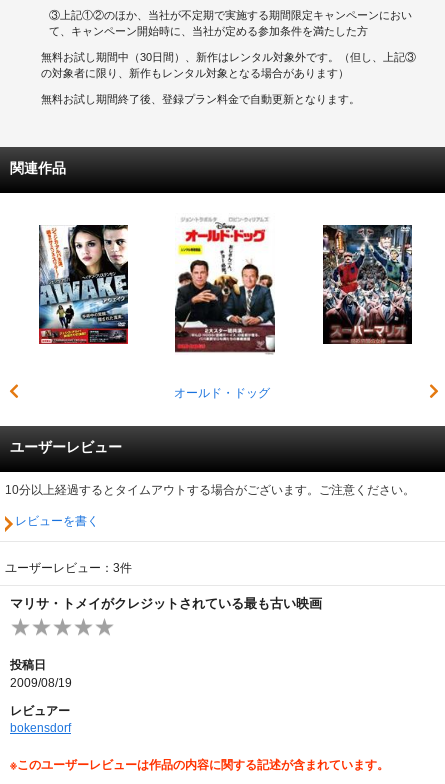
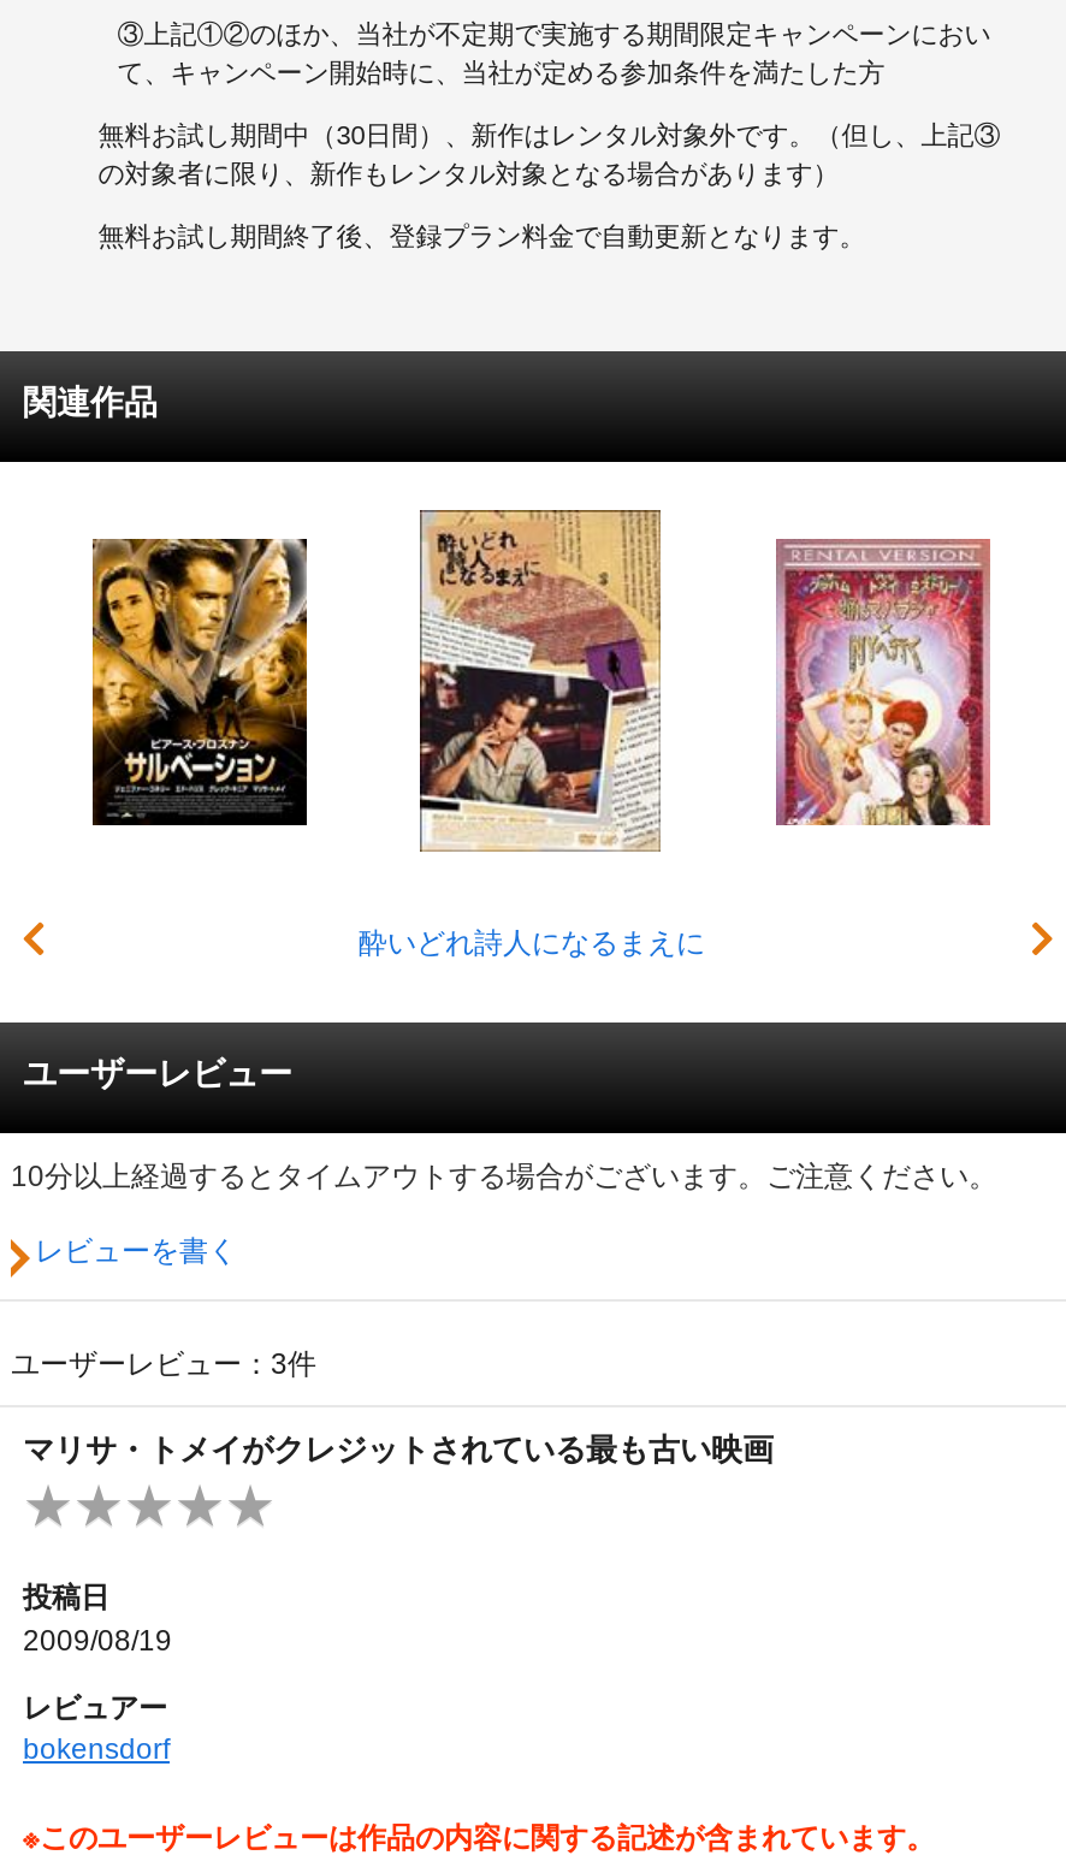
- [image]
- オールド・ドッグ
+ [image]
+ 酔いどれ詩人になるまえに

- [image]
+ [image]

- [image]
+ [image]
